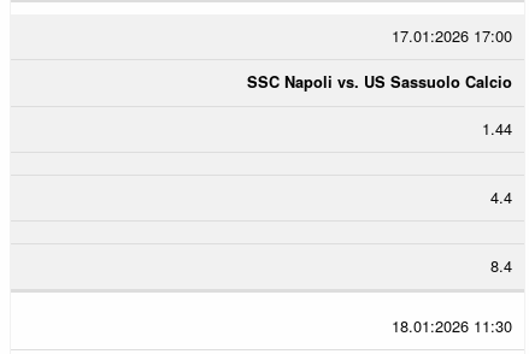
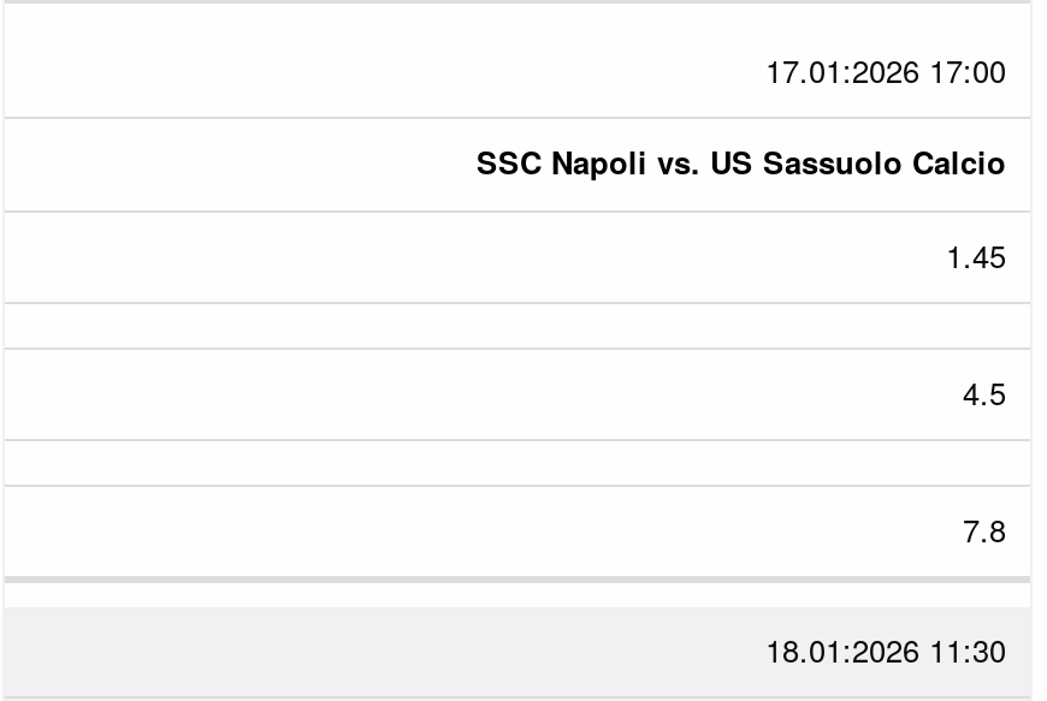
- 1.44
+ 1.45

- 4.4
+ 4.5

- 8.4
+ 7.8
